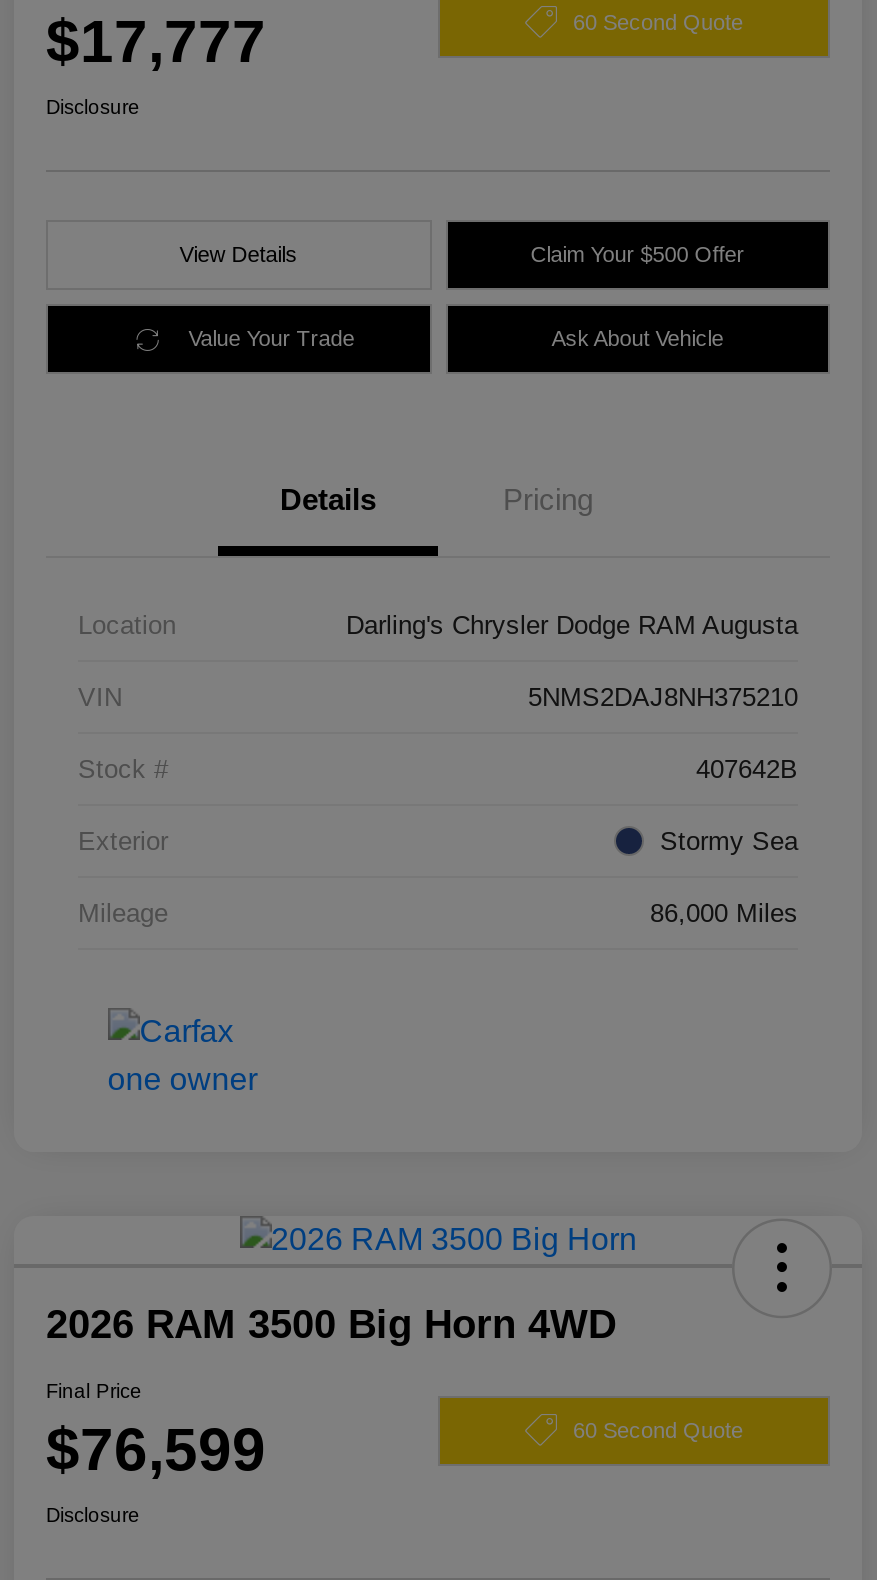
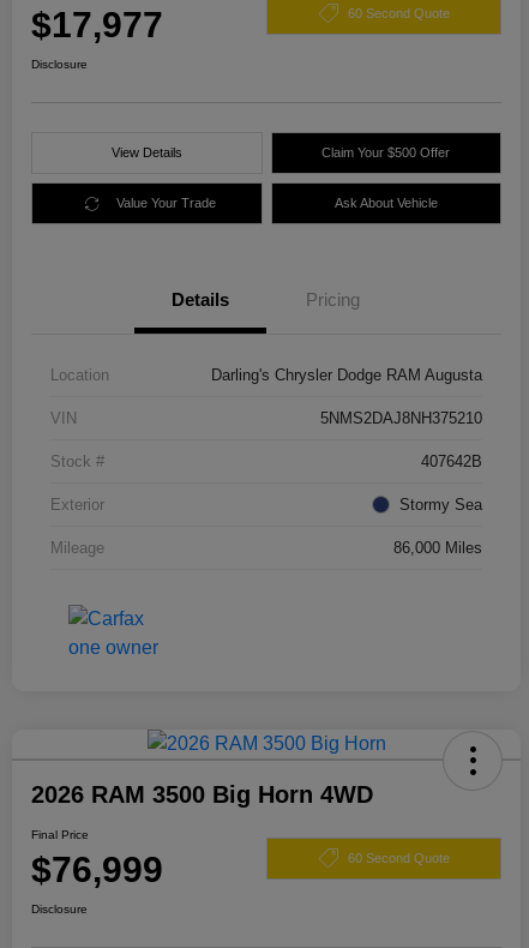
- $17,777
+ $17,977

- $76,599
+ $76,999
